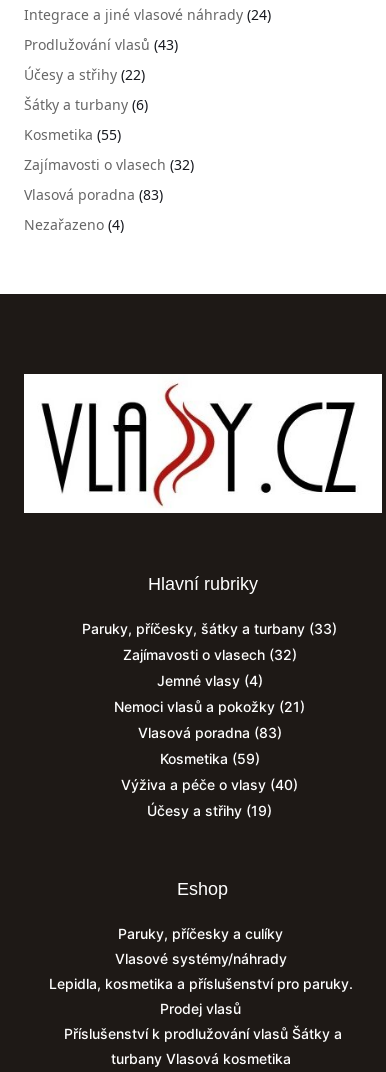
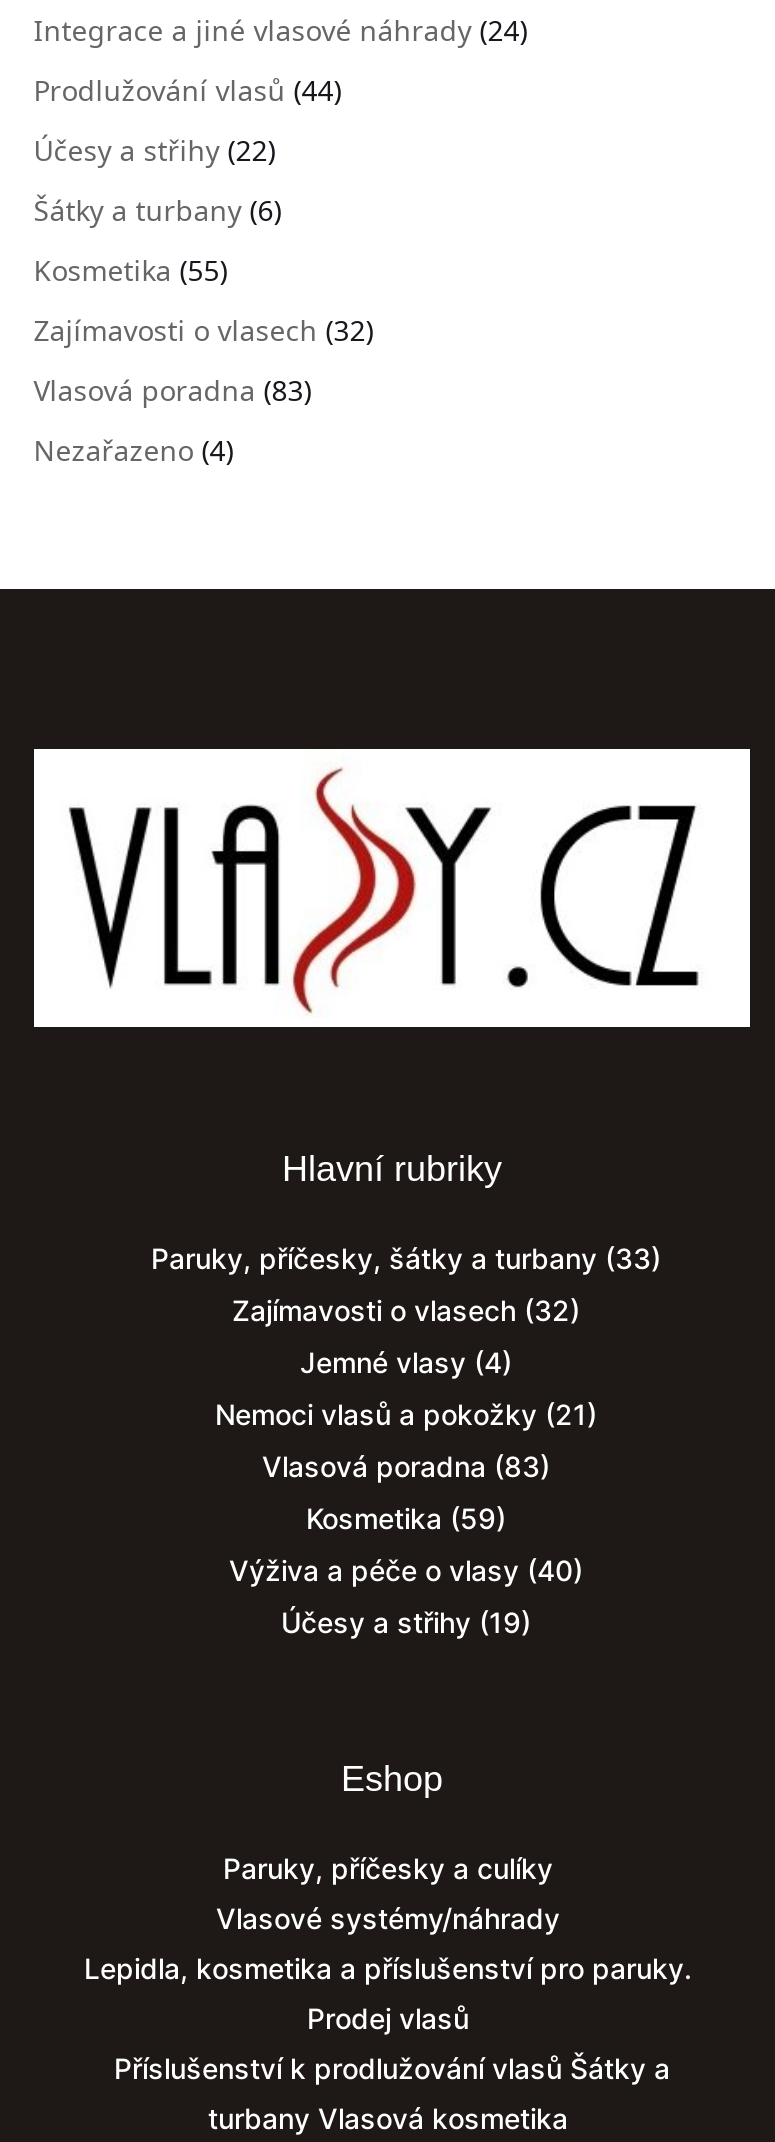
- Prodlužování vlasů (43)
+ Prodlužování vlasů (44)
